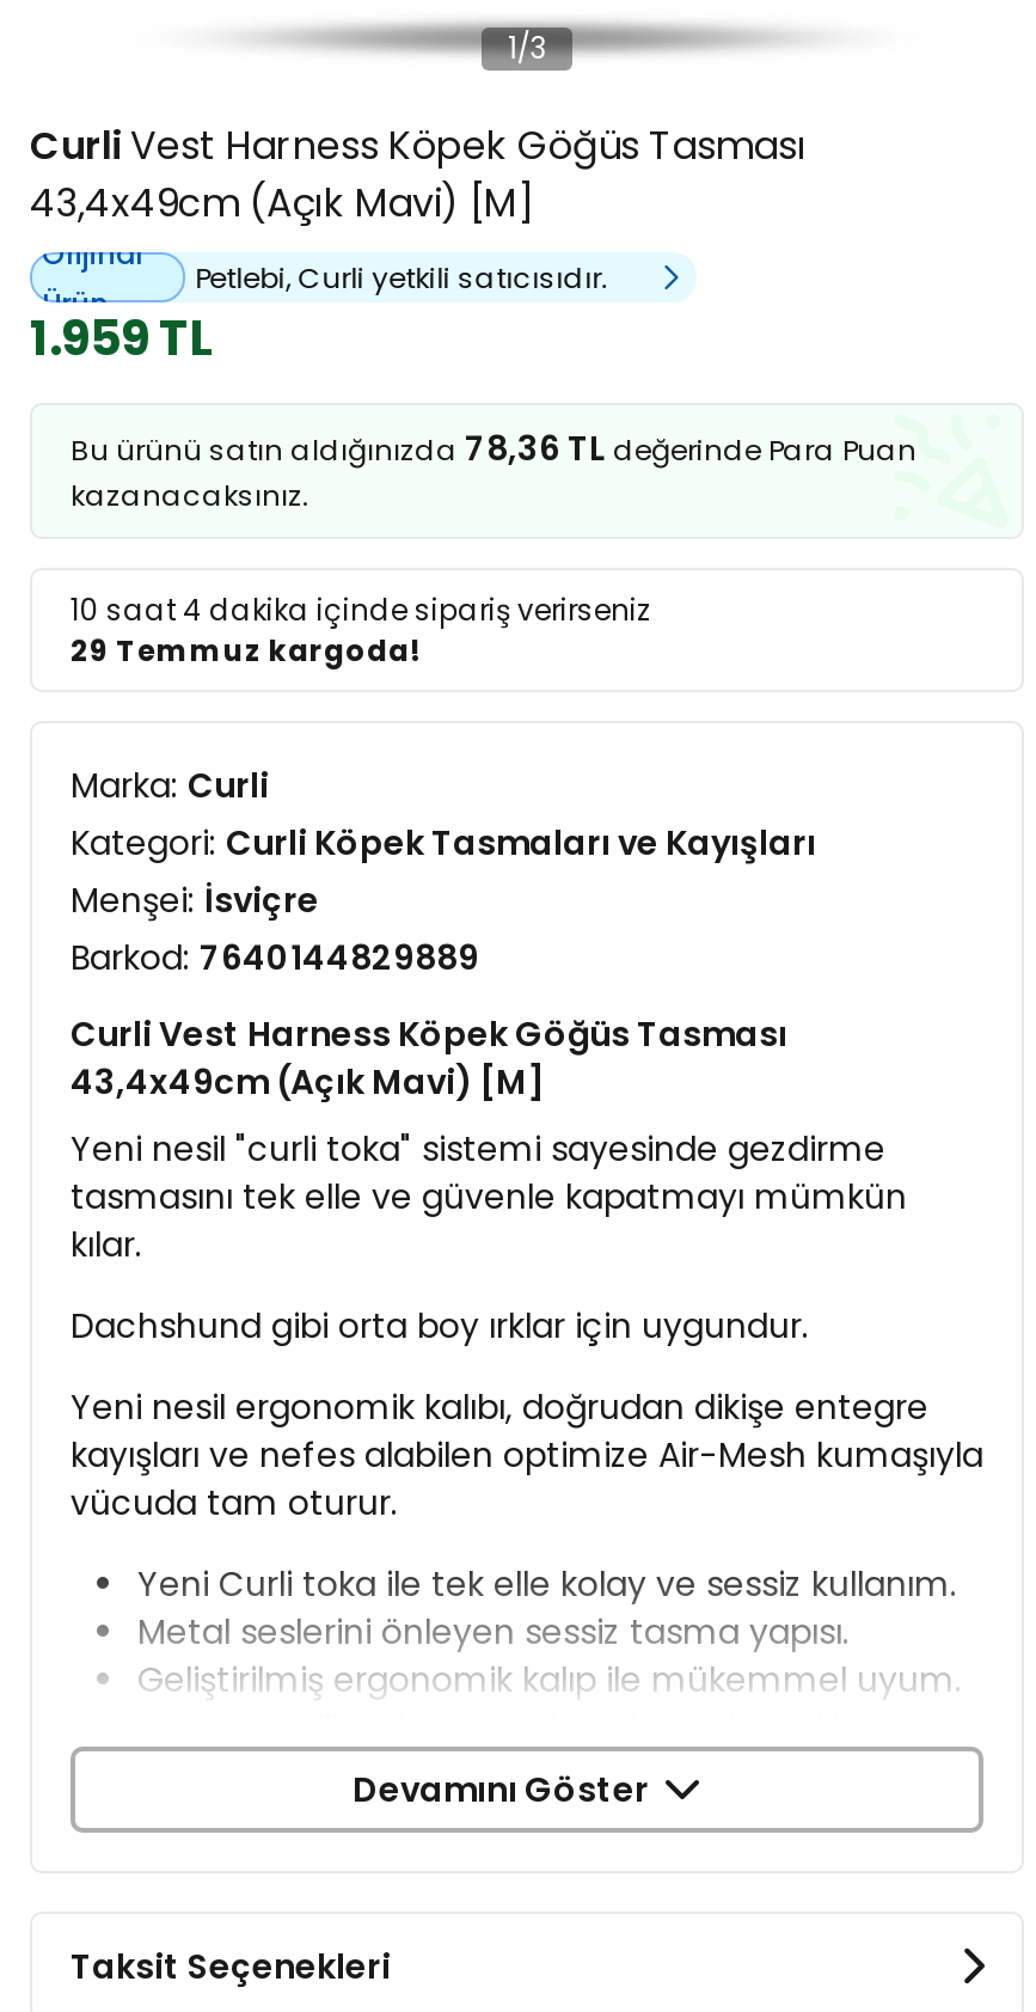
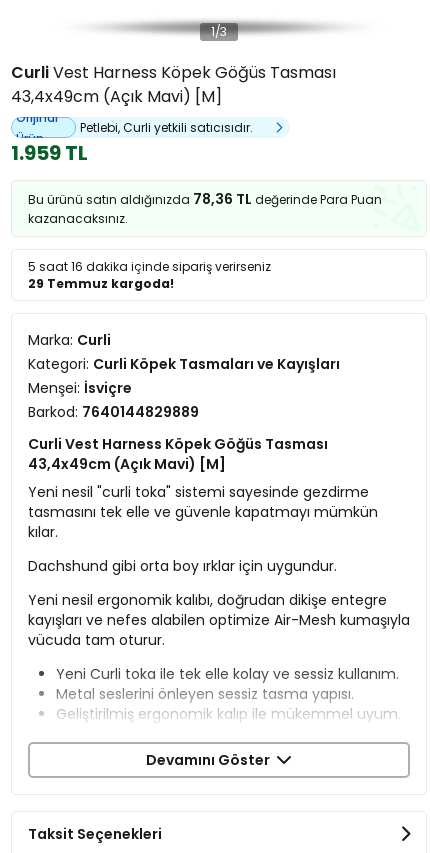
- 10 saat 4 dakika içinde sipariş verirseniz
+ 5 saat 16 dakika içinde sipariş verirseniz
